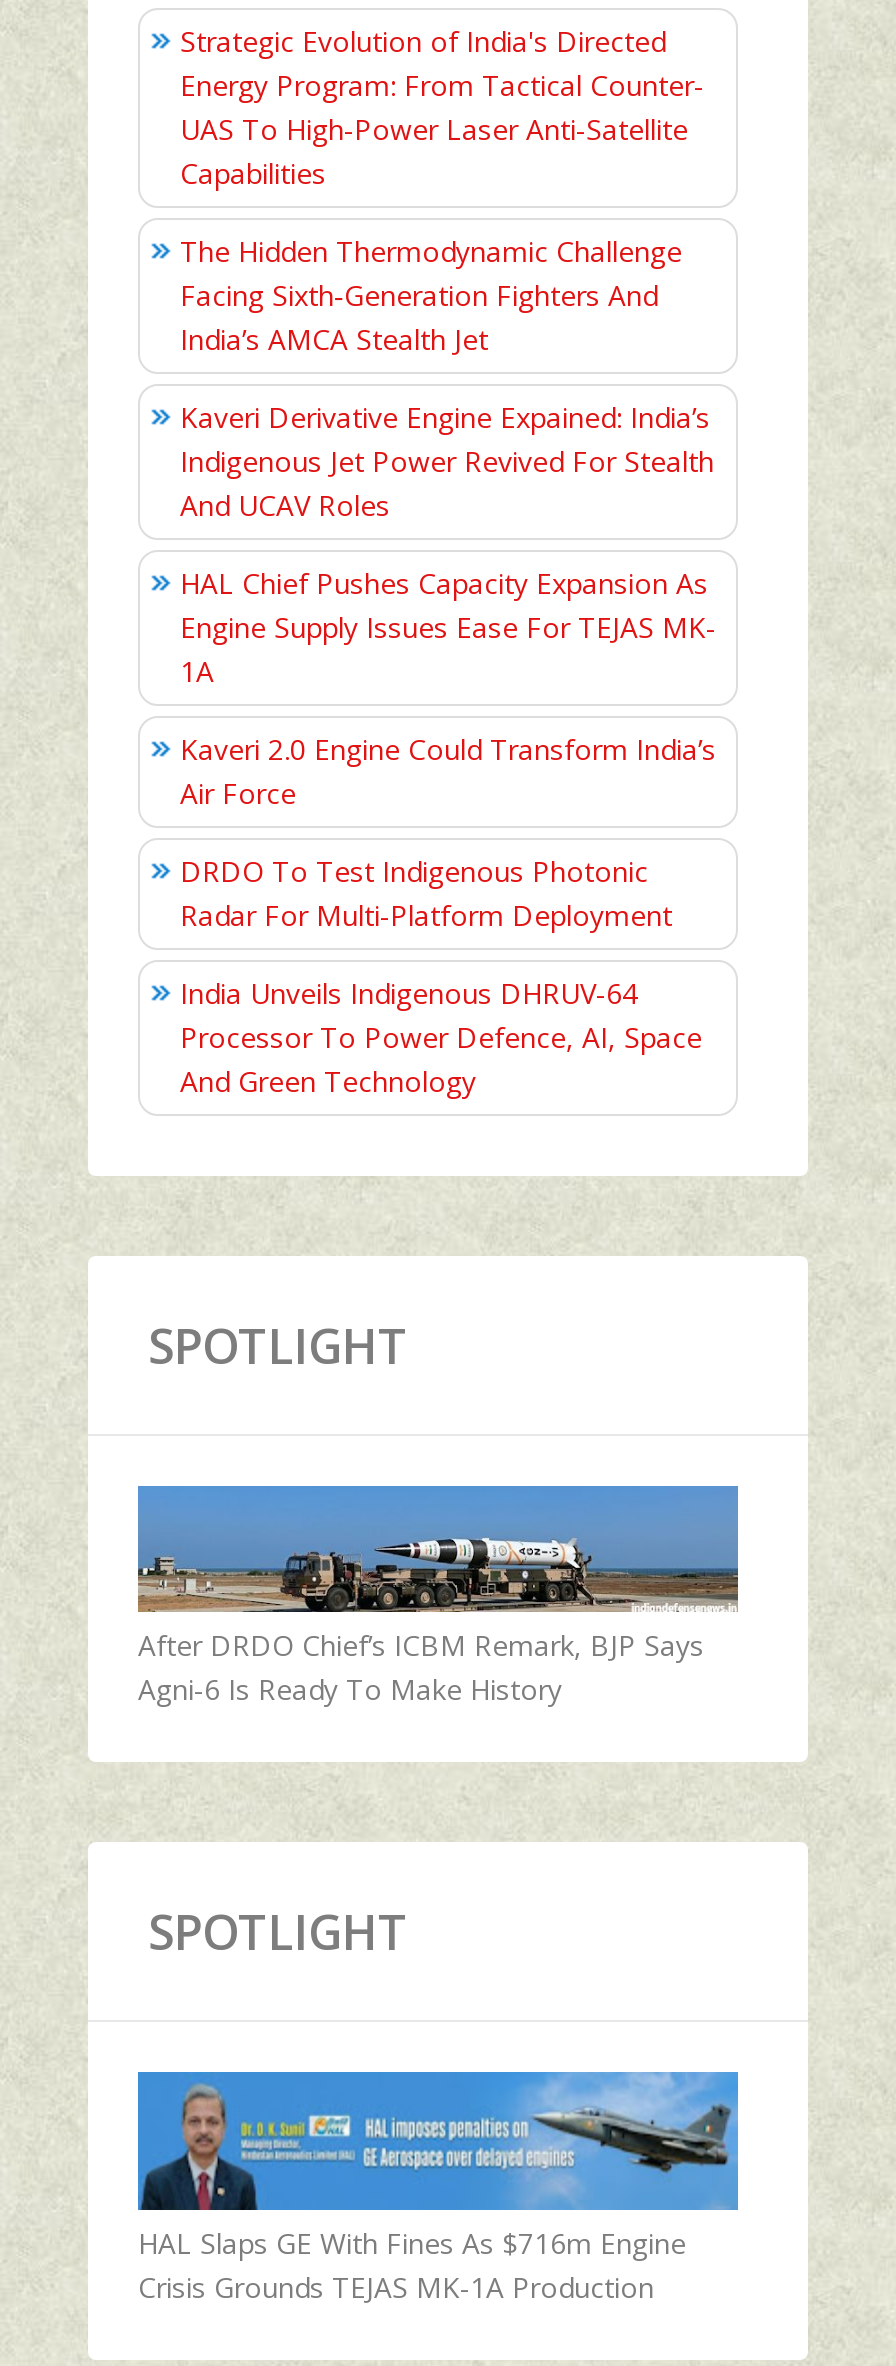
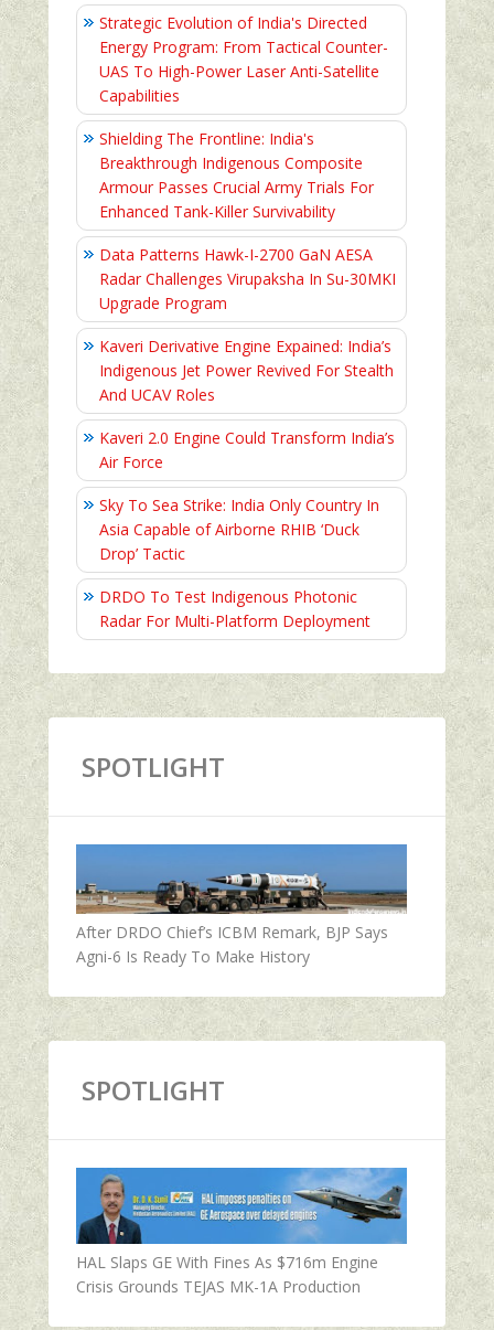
- The Hidden Thermodynamic Challenge
- Facing Sixth‑Generation Fighters And
- India’s AMCA Stealth Jet
+ Shielding The Frontline: India's
+ Breakthrough Indigenous Composite
+ Armour Passes Crucial Army Trials For
+ Enhanced Tank-Killer Survivability
+ Data Patterns Hawk-I-2700 GaN AESA
+ Radar Challenges Virupaksha In Su-30MKI
+ Upgrade Program

moved down: Kaveri Derivative Engine Expained: India’s | Indigenous Jet Power Revived For Stealth | And UCAV Roles

- HAL Chief Pushes Capacity Expansion As
- Engine Supply Issues Ease For TEJAS MK-
- 1A

+ Sky To Sea Strike: India Only Country In
+ Asia Capable of Airborne RHIB ‘Duck
+ Drop’ Tactic

moved down: DRDO To Test Indigenous Photonic | Radar For Multi-Platform Deployment

- India Unveils Indigenous DHRUV-64
- Processor To Power Defence, AI, Space
- And Green Technology
